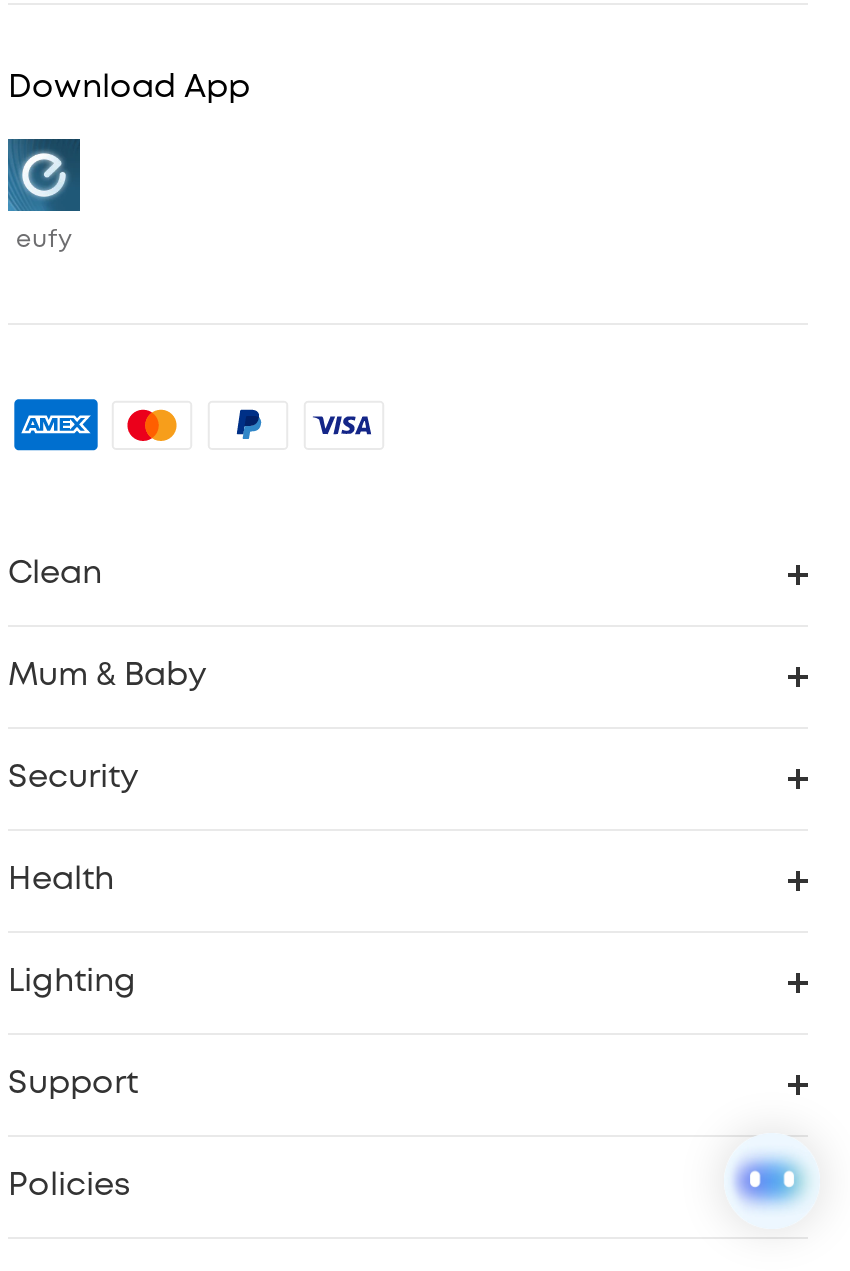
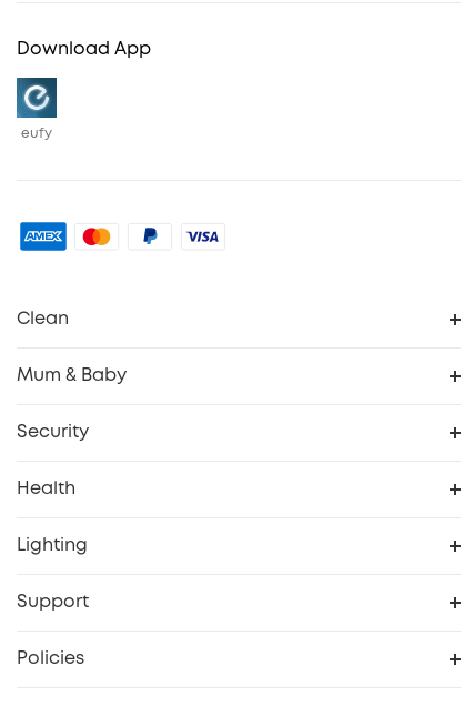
- [image]
